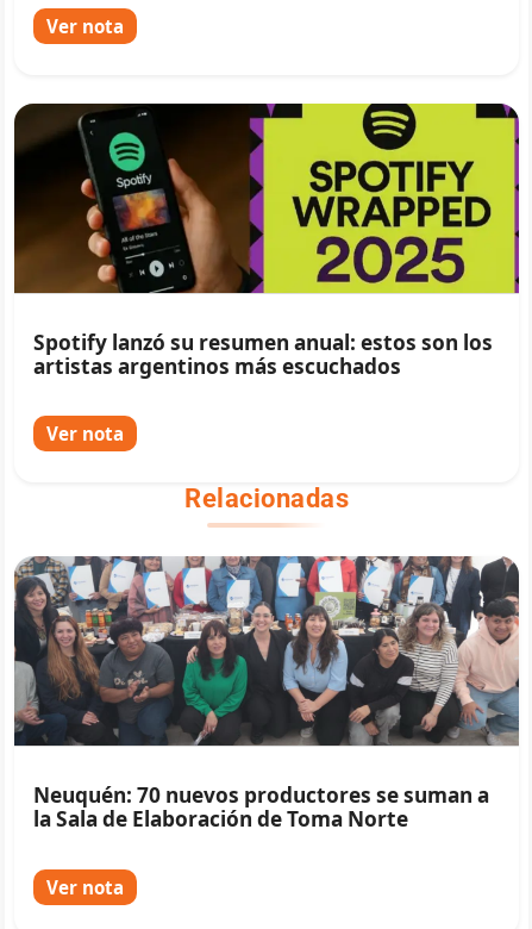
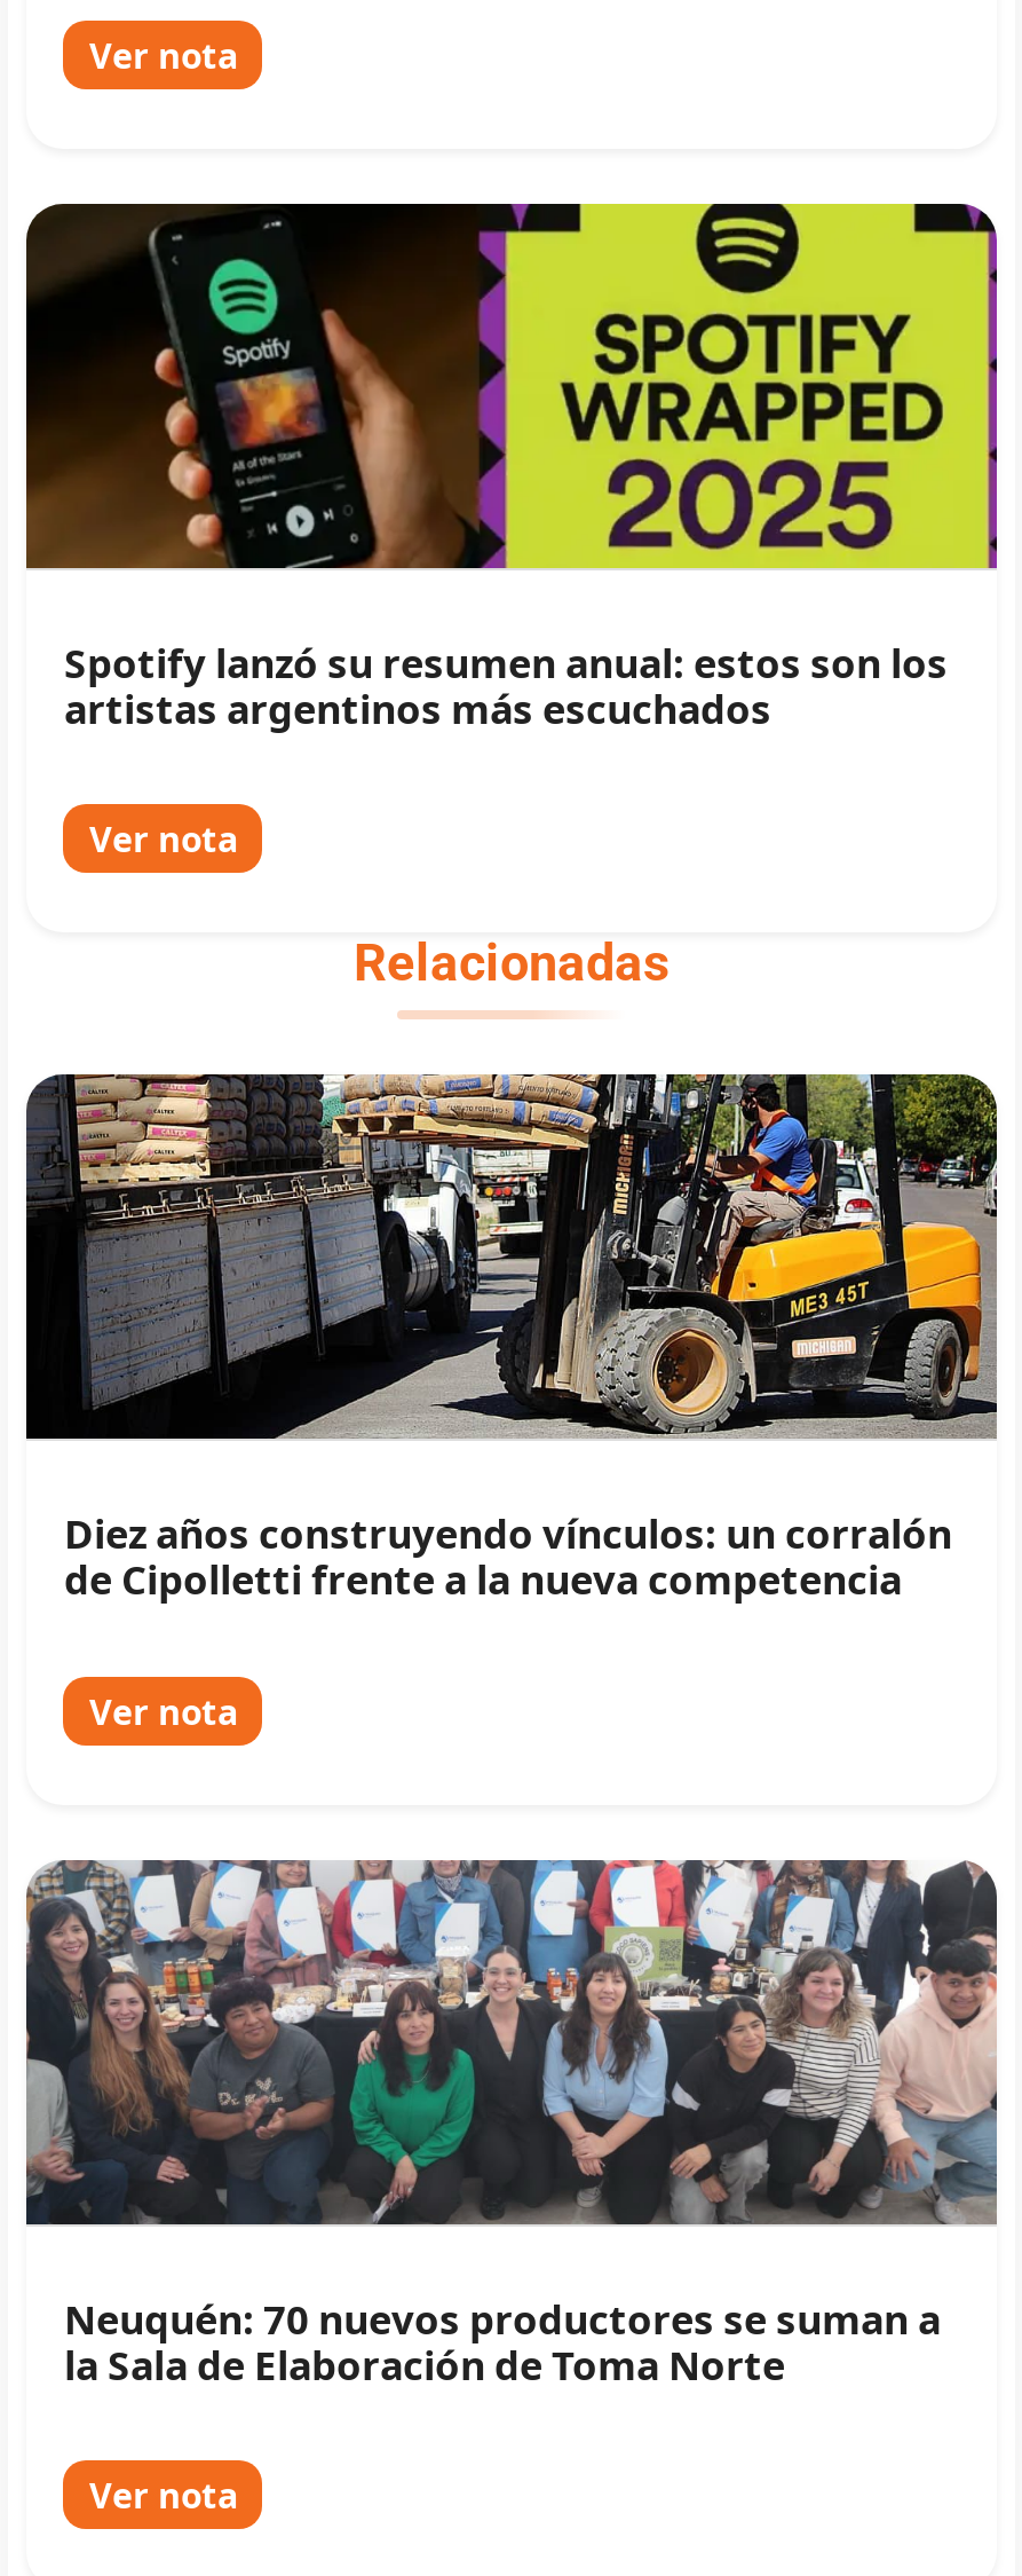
+ [image]
+ Diez años construyendo vínculos: un corralón
+ de Cipolletti frente a la nueva competencia
+ Ver nota
